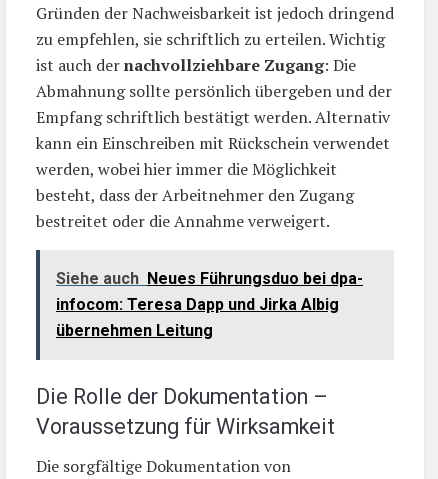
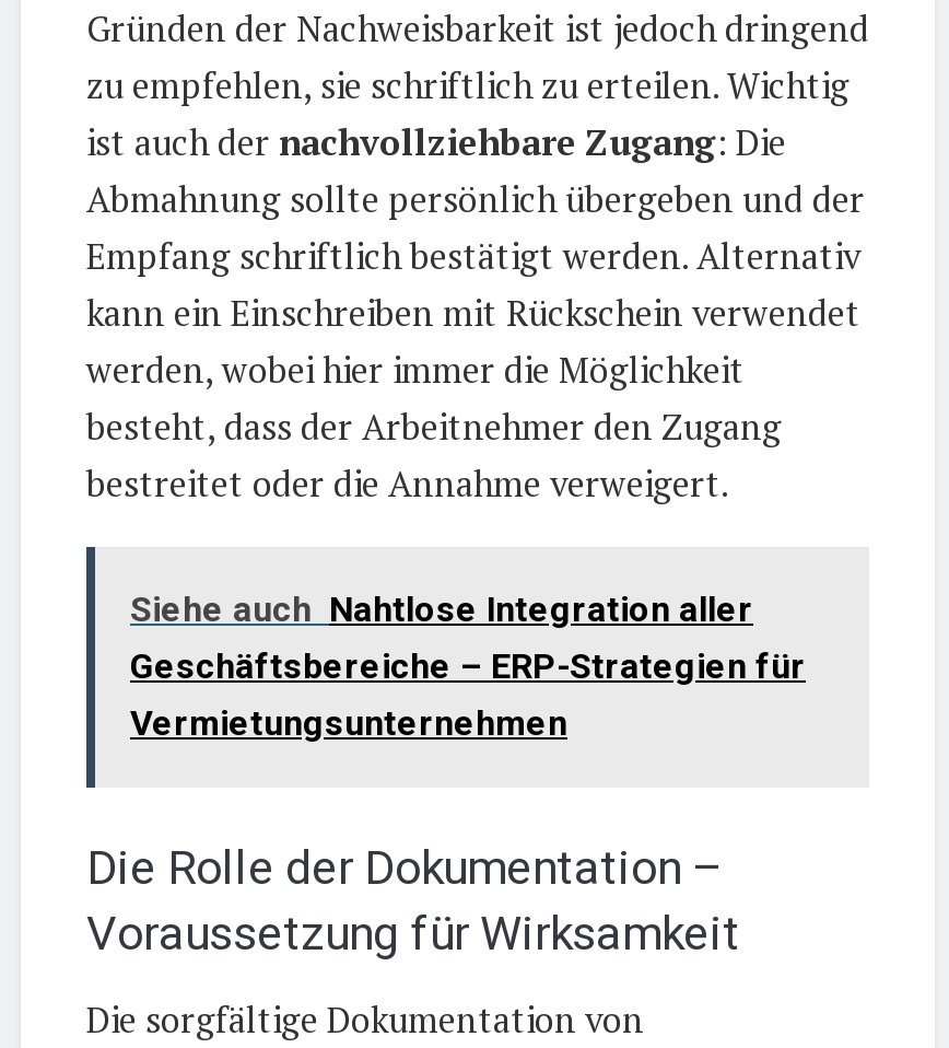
- Siehe auch Neues Führungsduo bei dpa-
- infocom: Teresa Dapp und Jirka Albig
- übernehmen Leitung
+ Siehe auch Nahtlose Integration aller
+ Geschäftsbereiche – ERP-Strategien für
+ Vermietungsunternehmen
